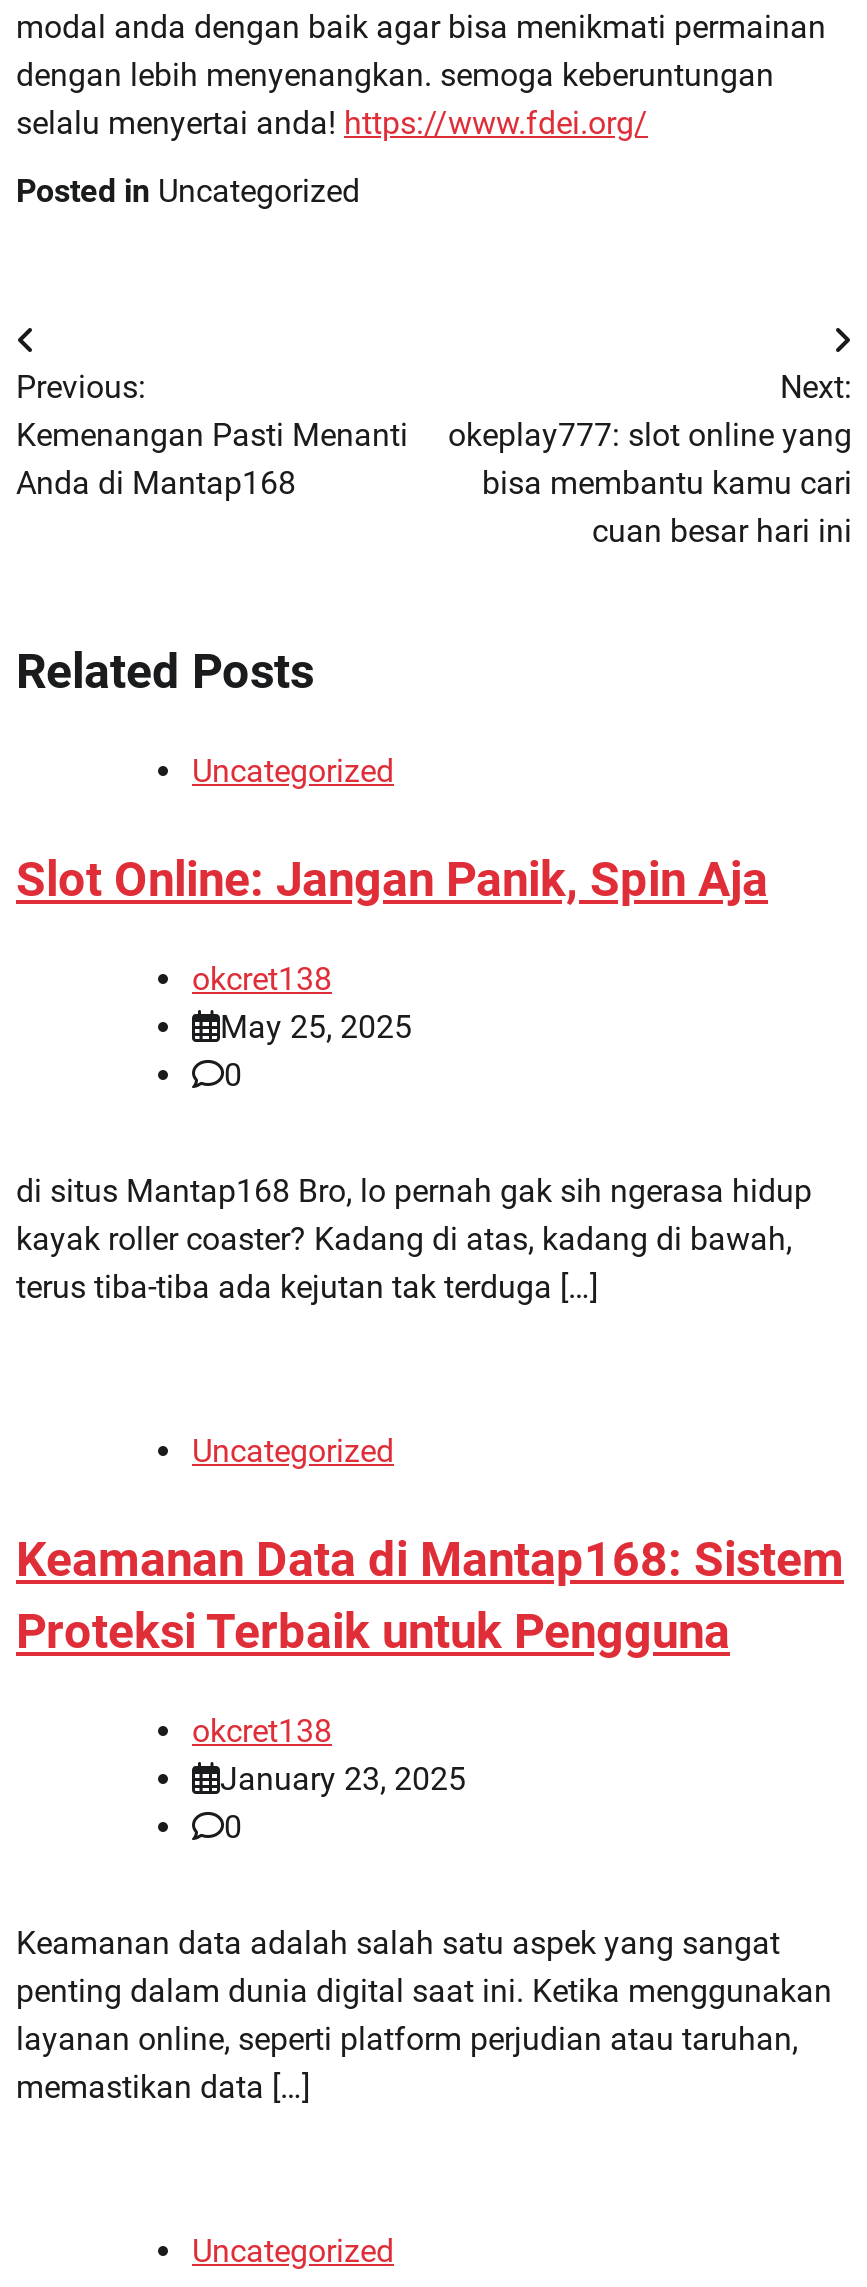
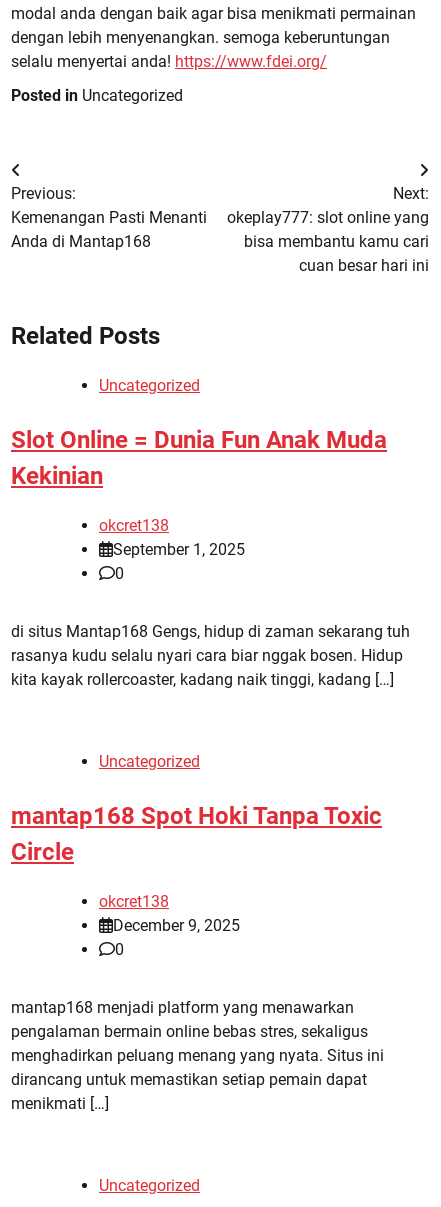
- Slot Online: Jangan Panik, Spin Aja
+ Slot Online = Dunia Fun Anak Muda
+ Kekinian

- May 25, 2025
+ September 1, 2025

- di situs Mantap168 Bro, lo pernah gak sih ngerasa hidup
- kayak roller coaster? Kadang di atas, kadang di bawah,
- terus tiba-tiba ada kejutan tak terduga […]
+ di situs Mantap168 Gengs, hidup di zaman sekarang tuh
+ rasanya kudu selalu nyari cara biar nggak bosen. Hidup
+ kita kayak rollercoaster, kadang naik tinggi, kadang […]

- Keamanan Data di Mantap168: Sistem
- Proteksi Terbaik untuk Pengguna
+ mantap168 Spot Hoki Tanpa Toxic
+ Circle

- January 23, 2025
+ December 9, 2025

- Keamanan data adalah salah satu aspek yang sangat
- penting dalam dunia digital saat ini. Ketika menggunakan
- layanan online, seperti platform perjudian atau taruhan,
- memastikan data […]
+ mantap168 menjadi platform yang menawarkan
+ pengalaman bermain online bebas stres, sekaligus
+ menghadirkan peluang menang yang nyata. Situs ini
+ dirancang untuk memastikan setiap pemain dapat
+ menikmati […]
